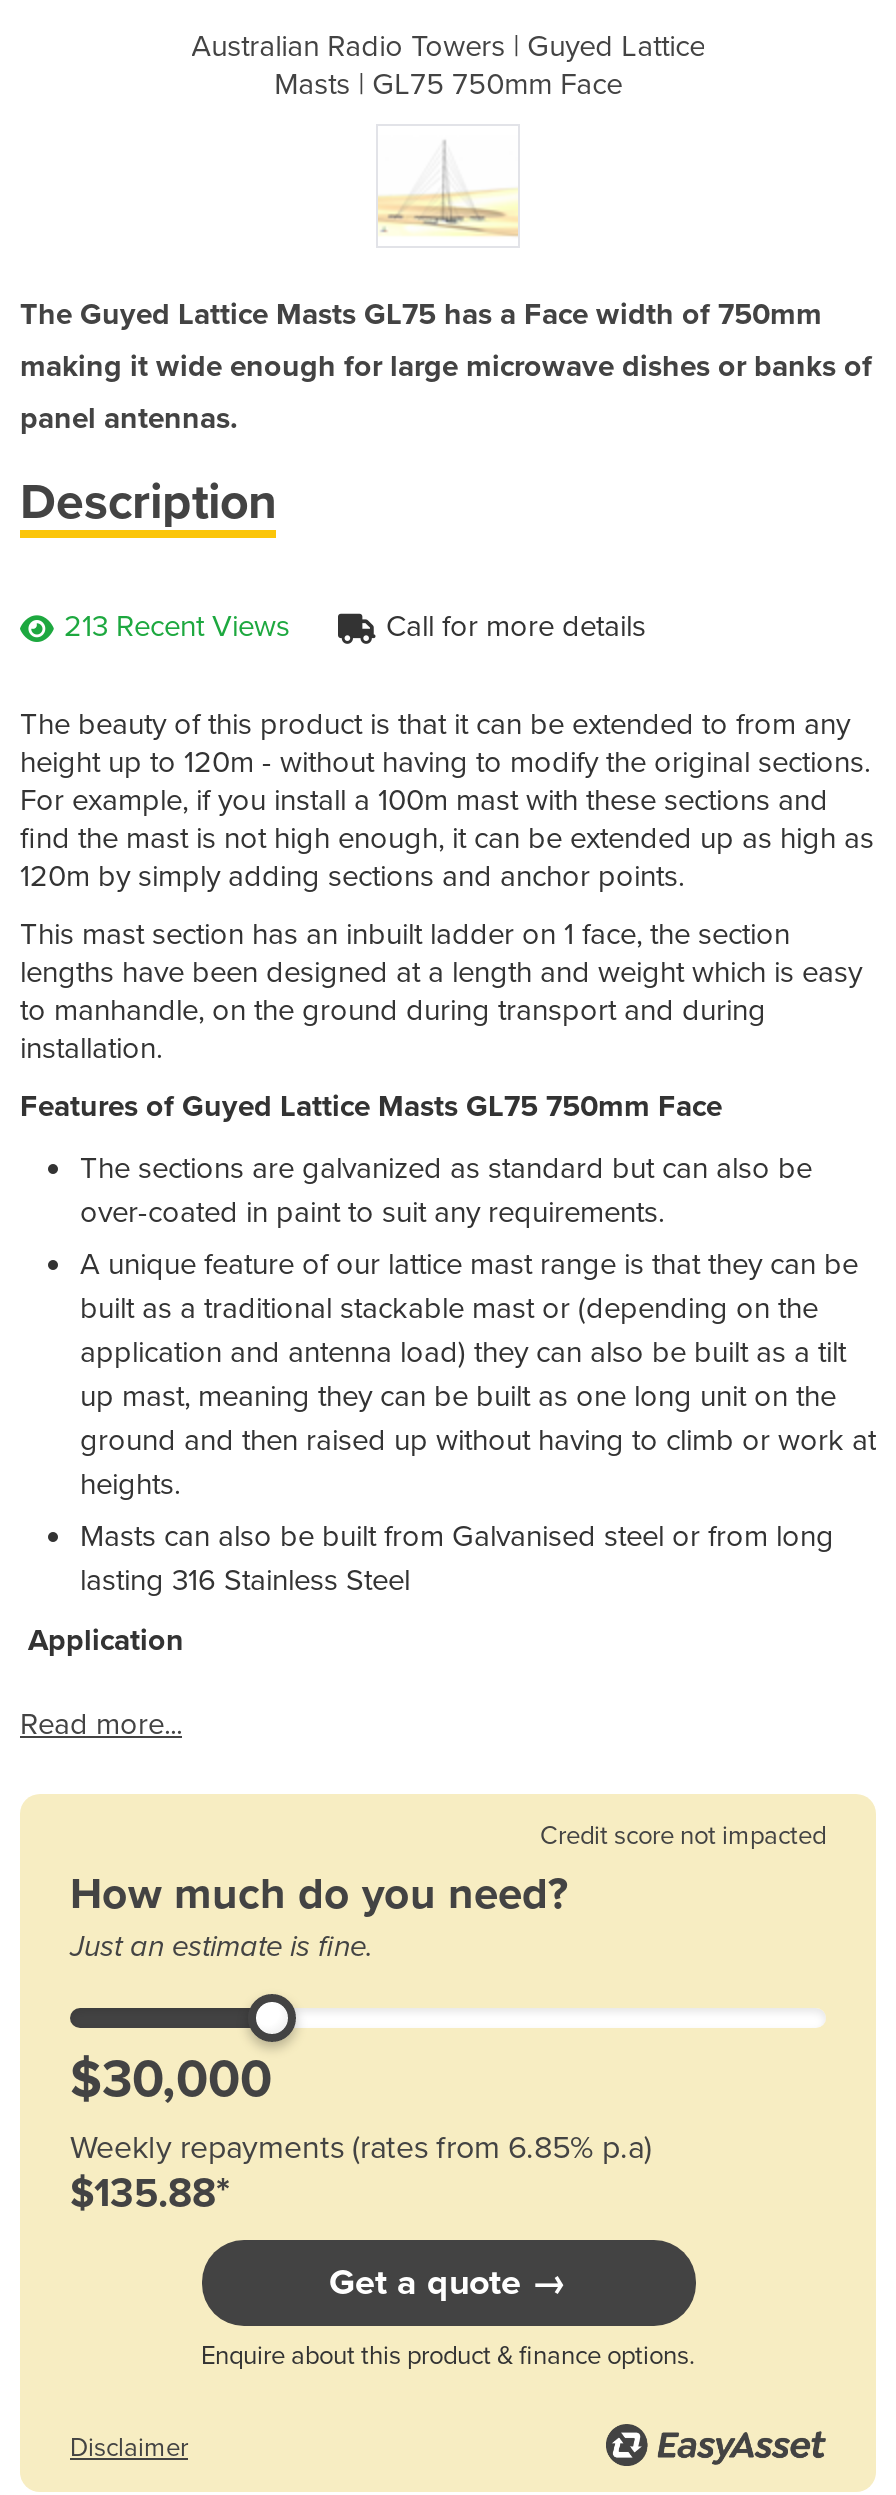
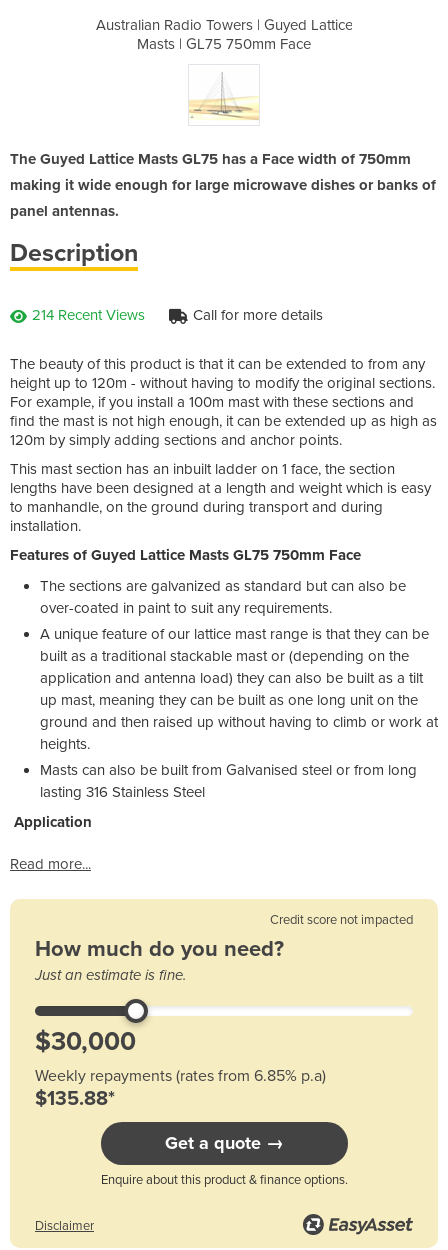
- 213 Recent Views
+ 214 Recent Views
